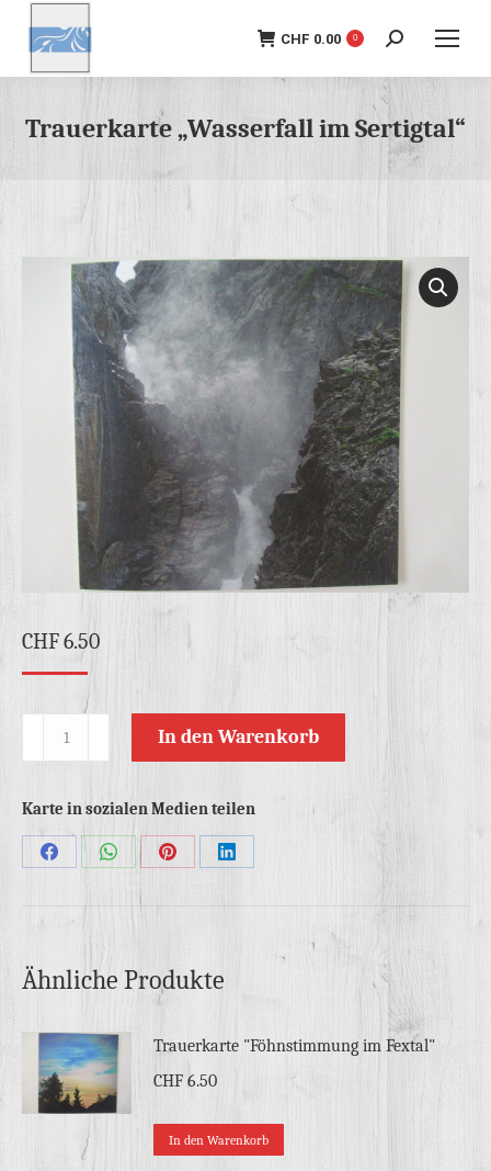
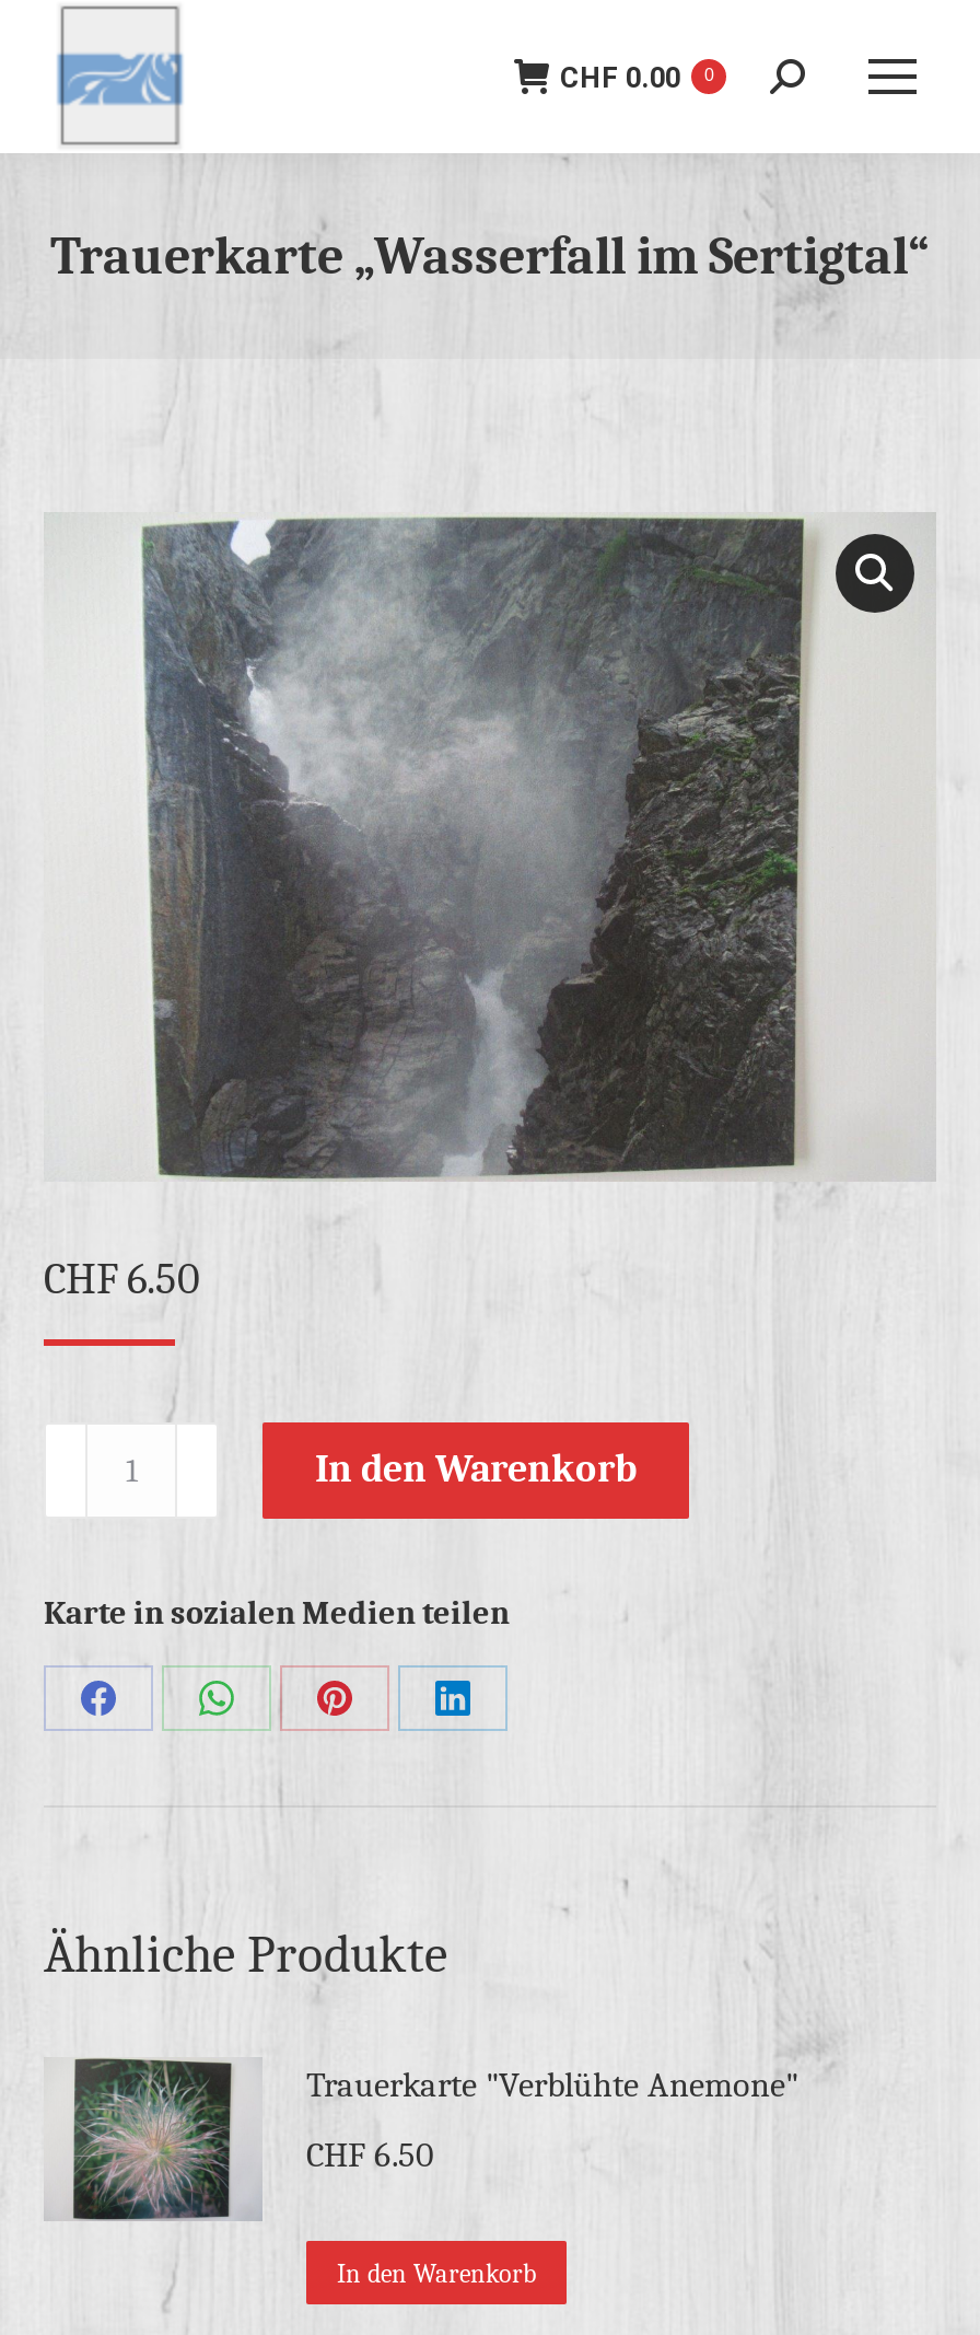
- [image]
- Trauerkarte "Föhnstimmung im Fextal"
+ [image]
+ Trauerkarte "Verblühte Anemone"
